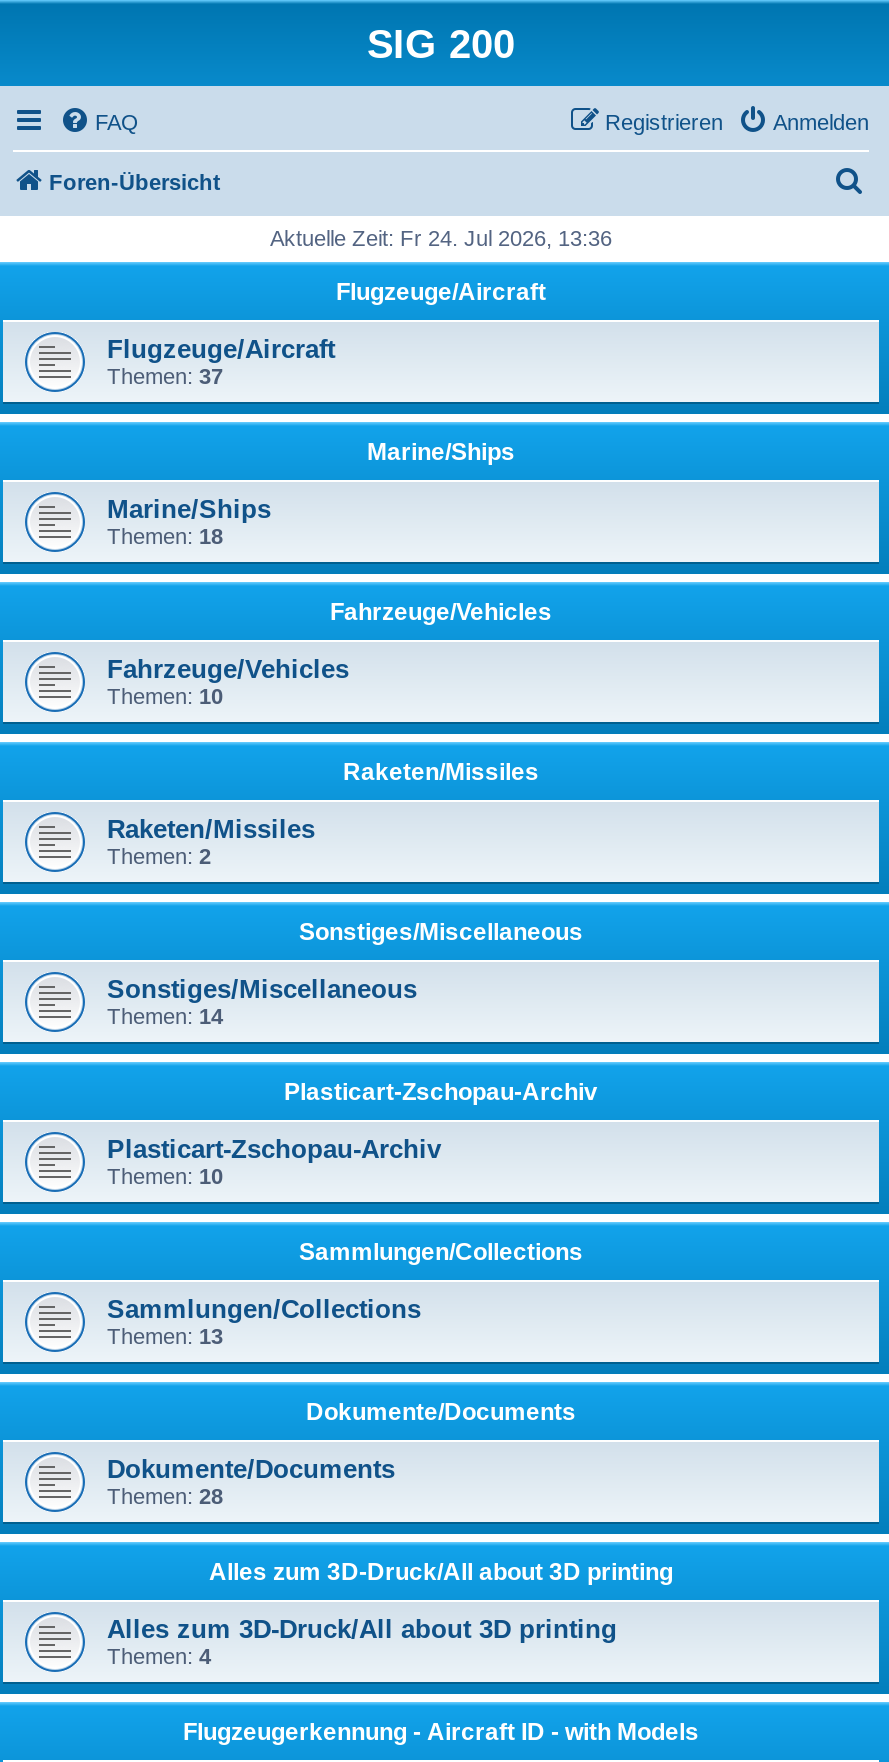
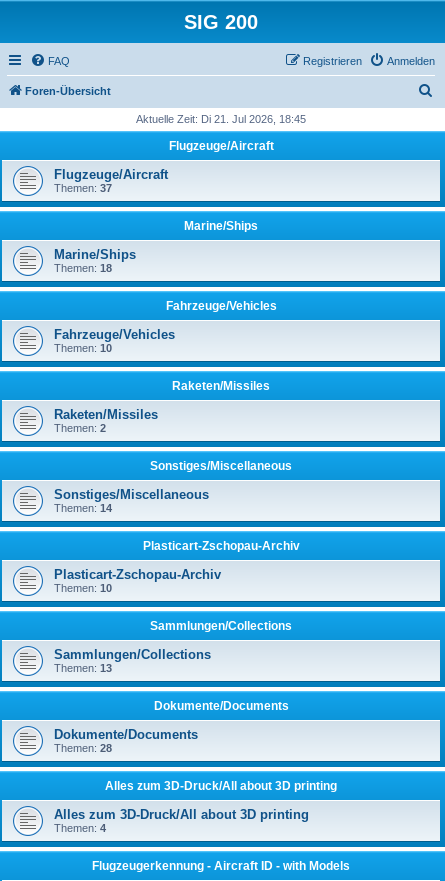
- Aktuelle Zeit: Fr 24. Jul 2026, 13:36
+ Aktuelle Zeit: Di 21. Jul 2026, 18:45
